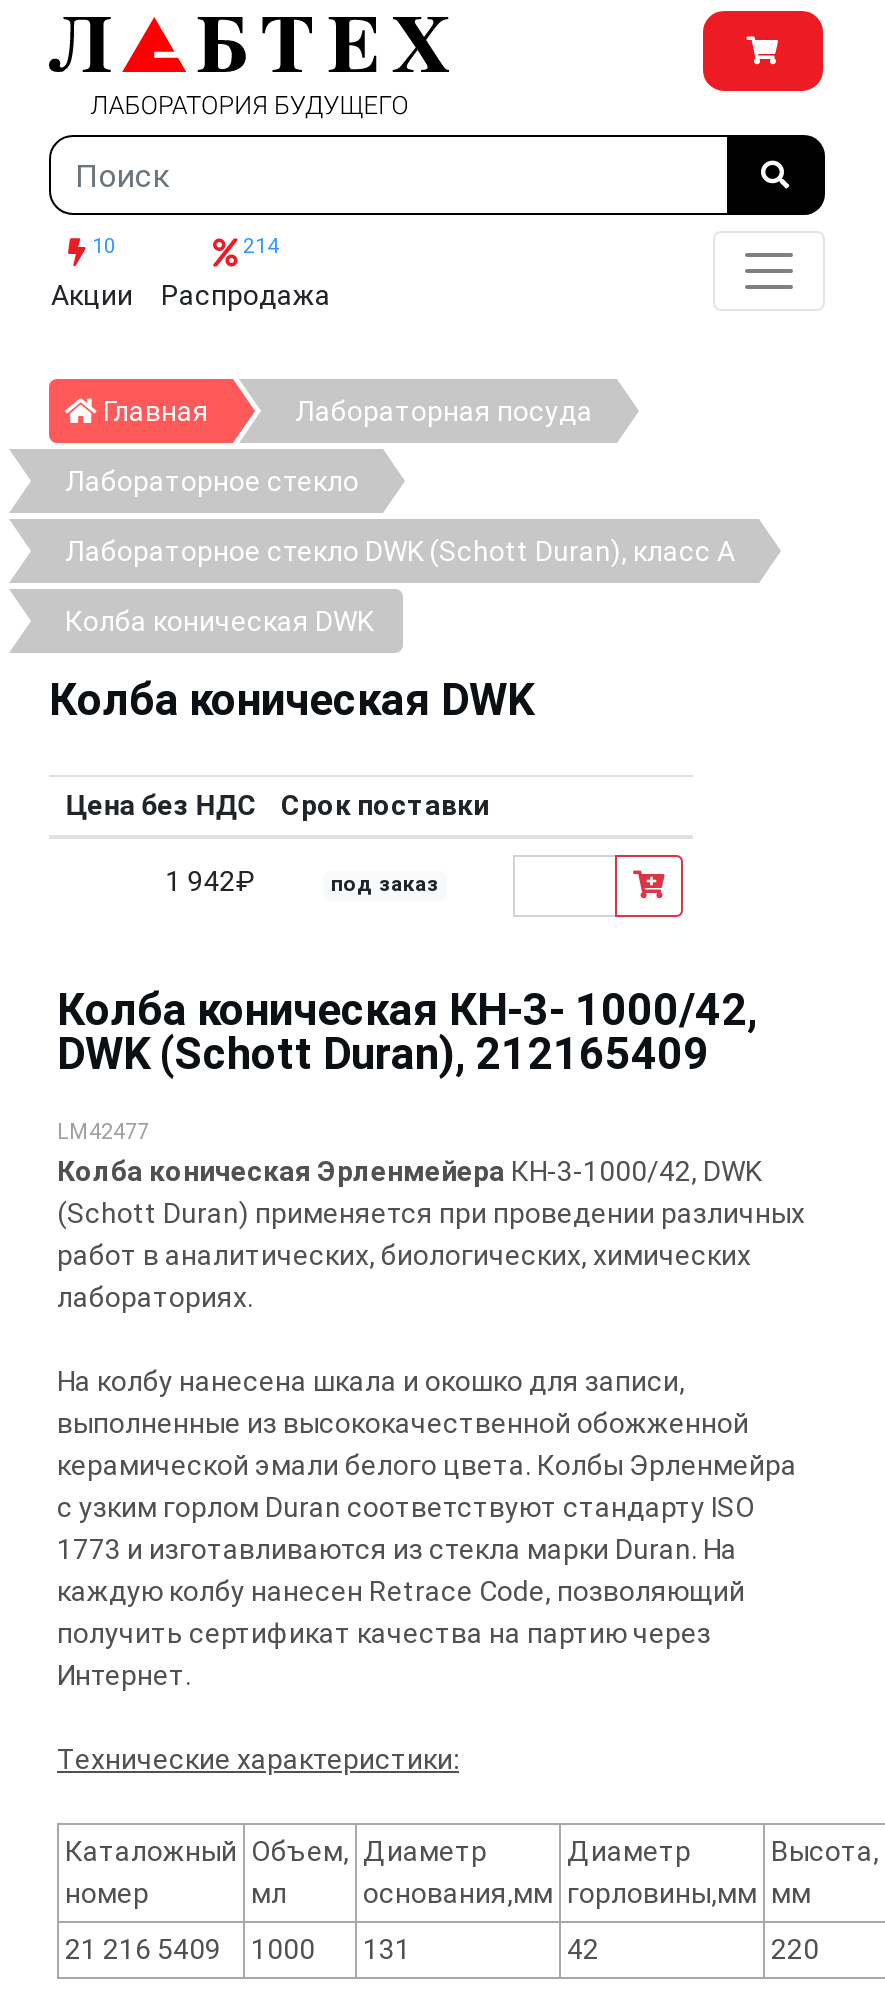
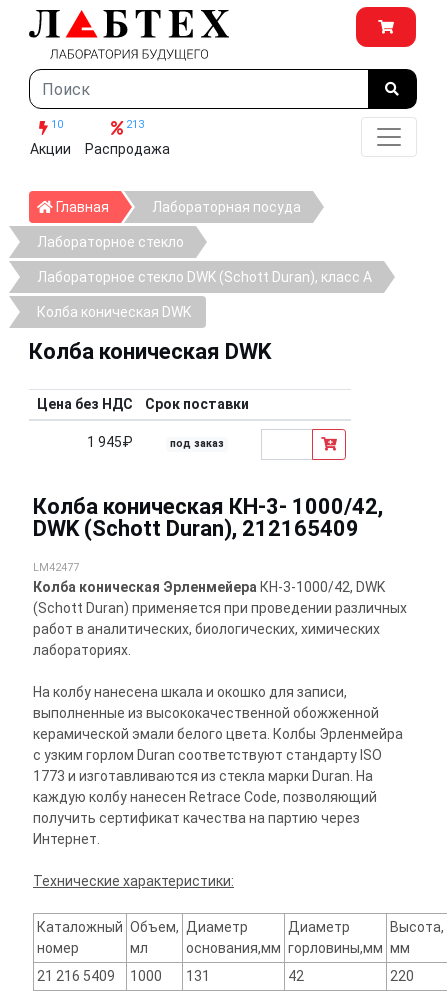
- 214
+ 213

- 1 942₽
+ 1 945₽
